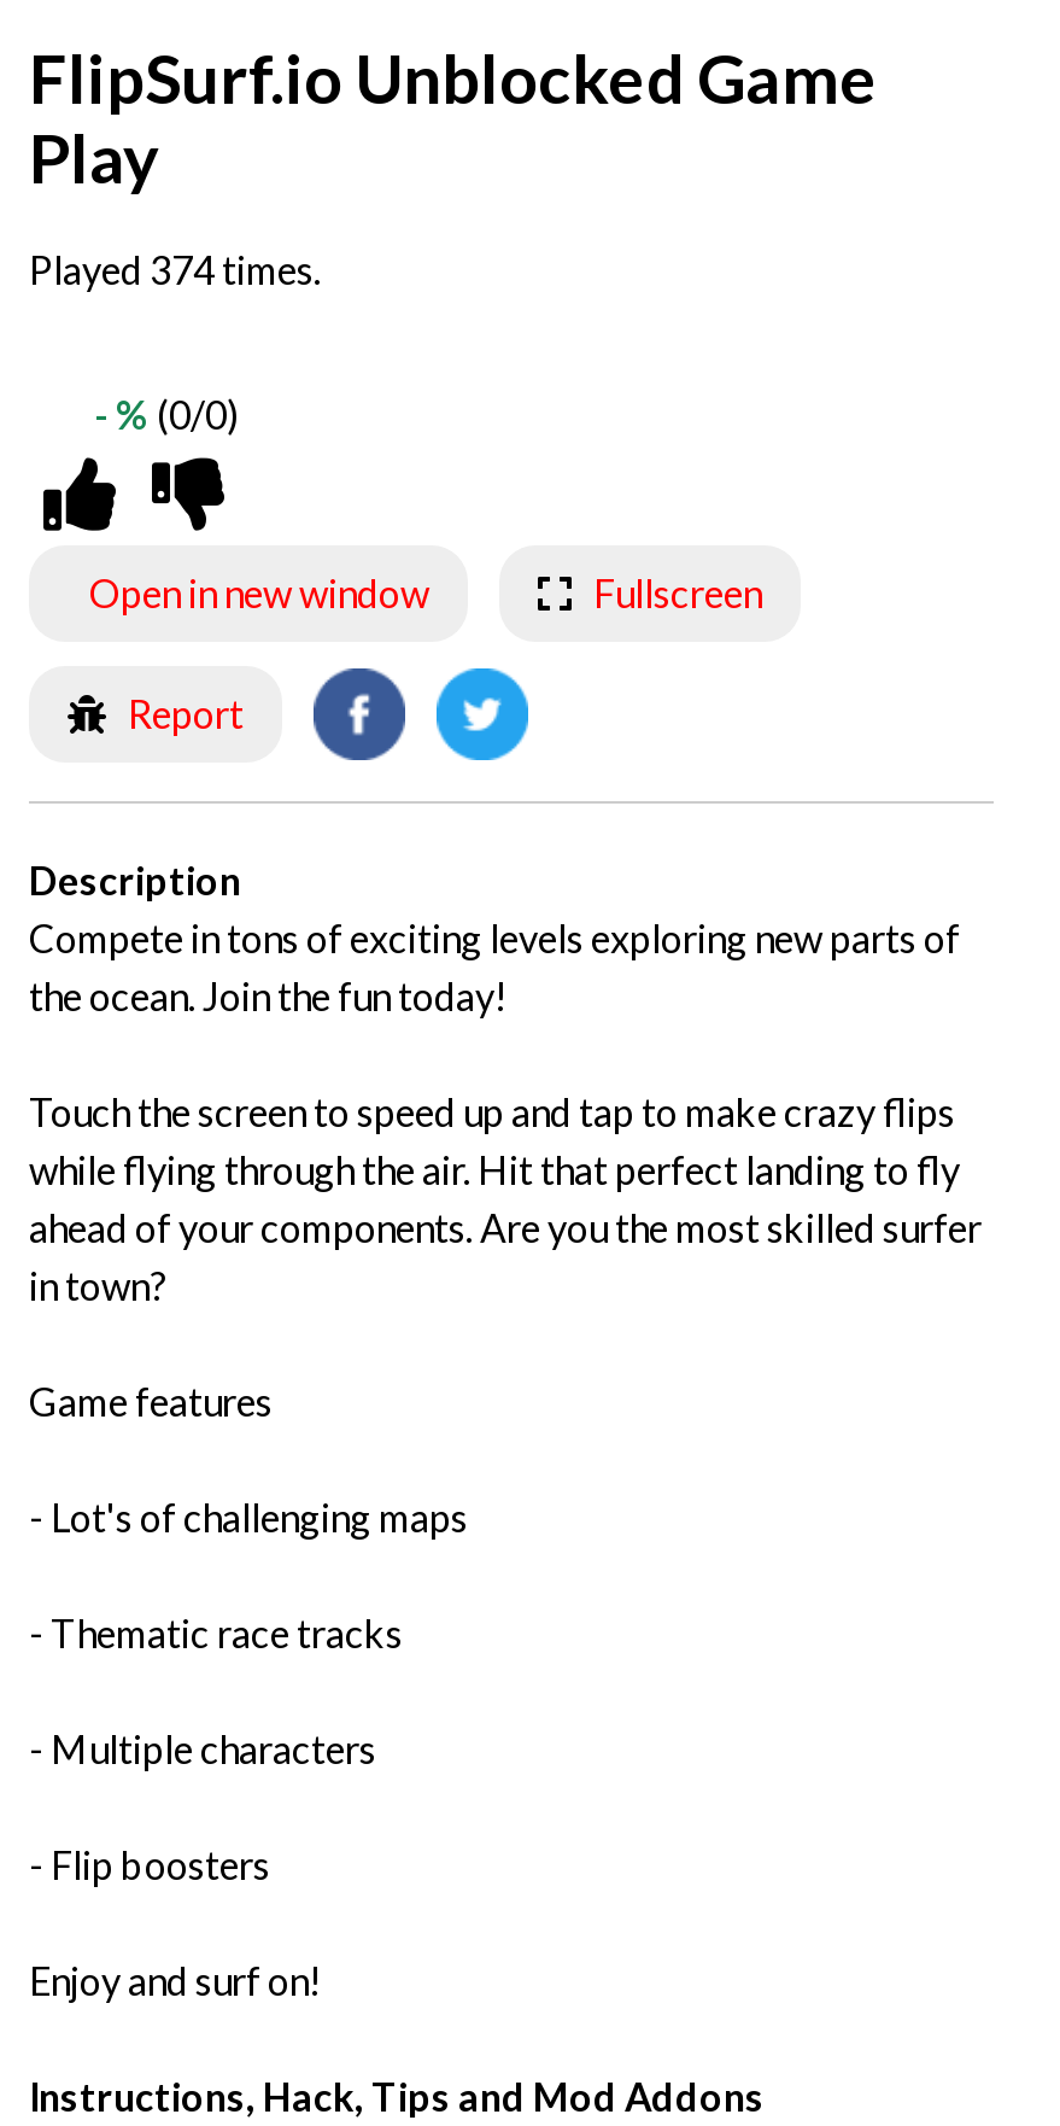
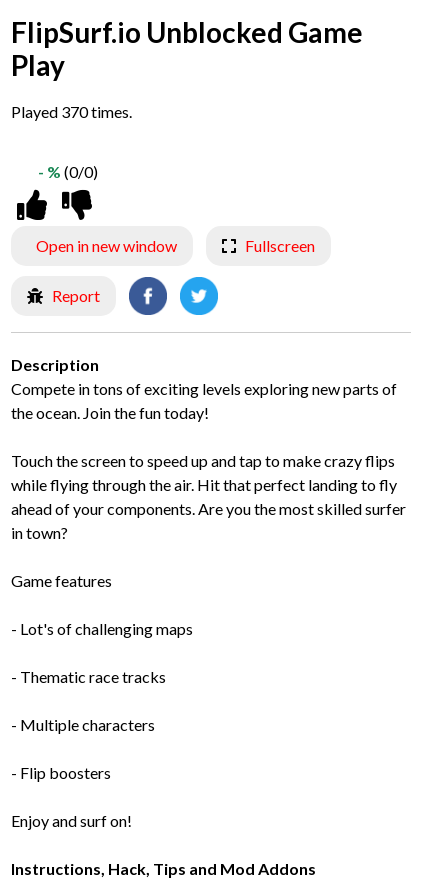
- Played 374 times.
+ Played 370 times.
